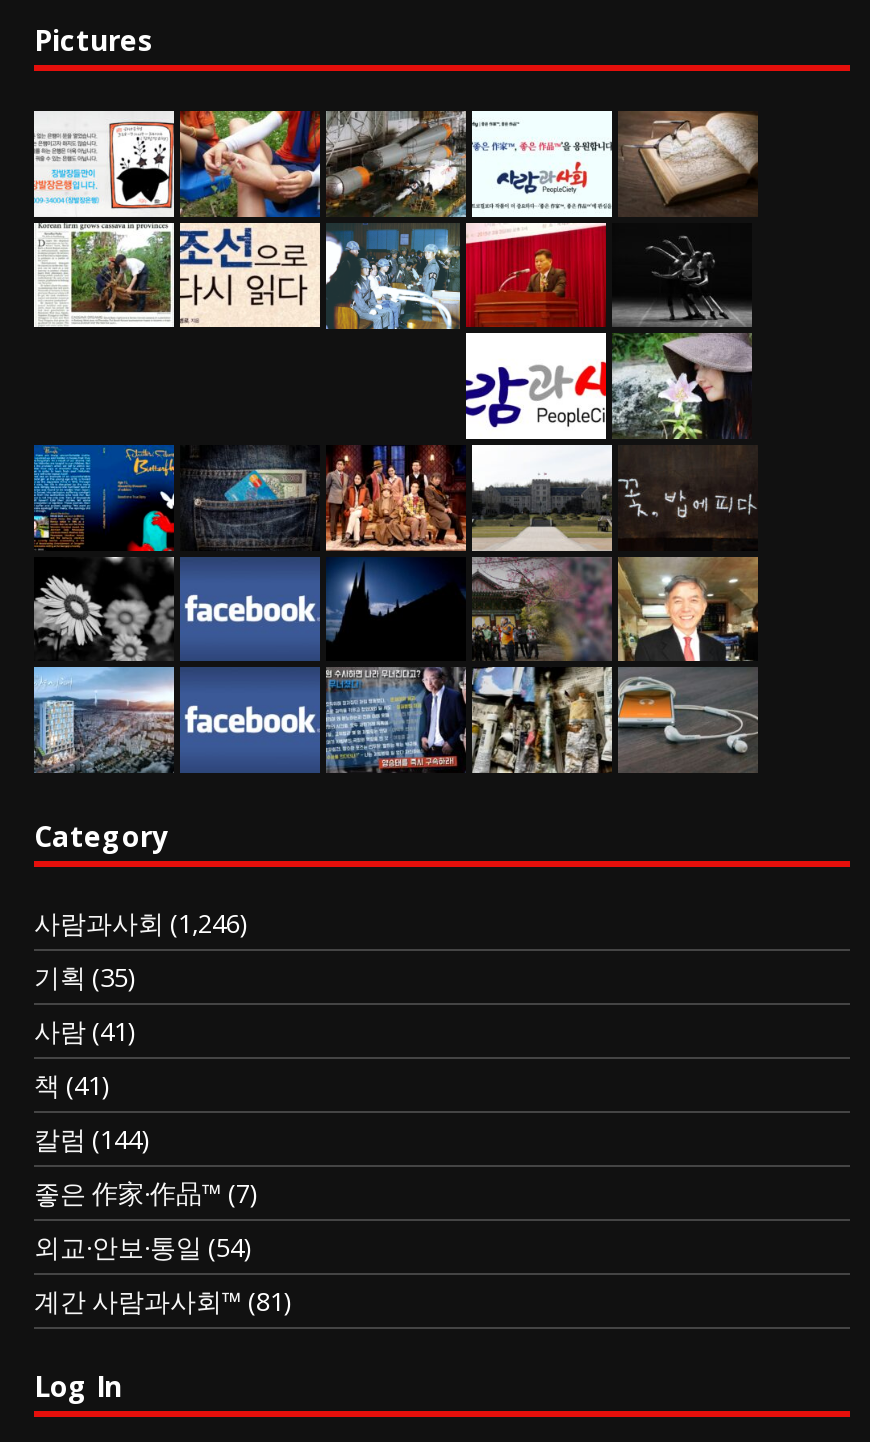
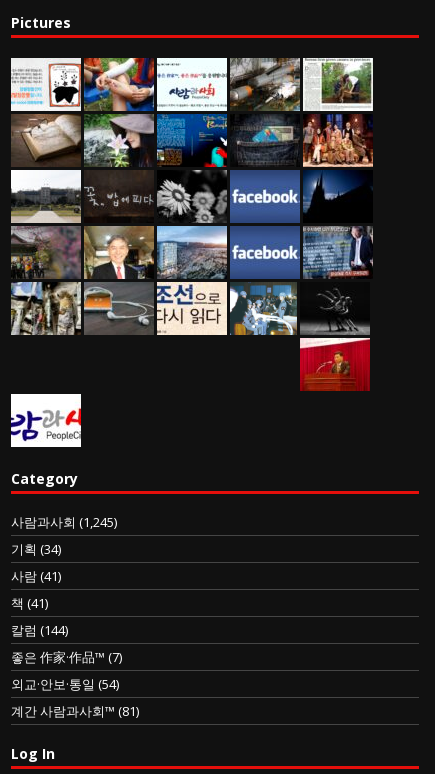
- [image]
+ [image]

- 사람과사회 (1,246)
+ 사람과사회 (1,245)

- 기획 (35)
+ 기획 (34)
